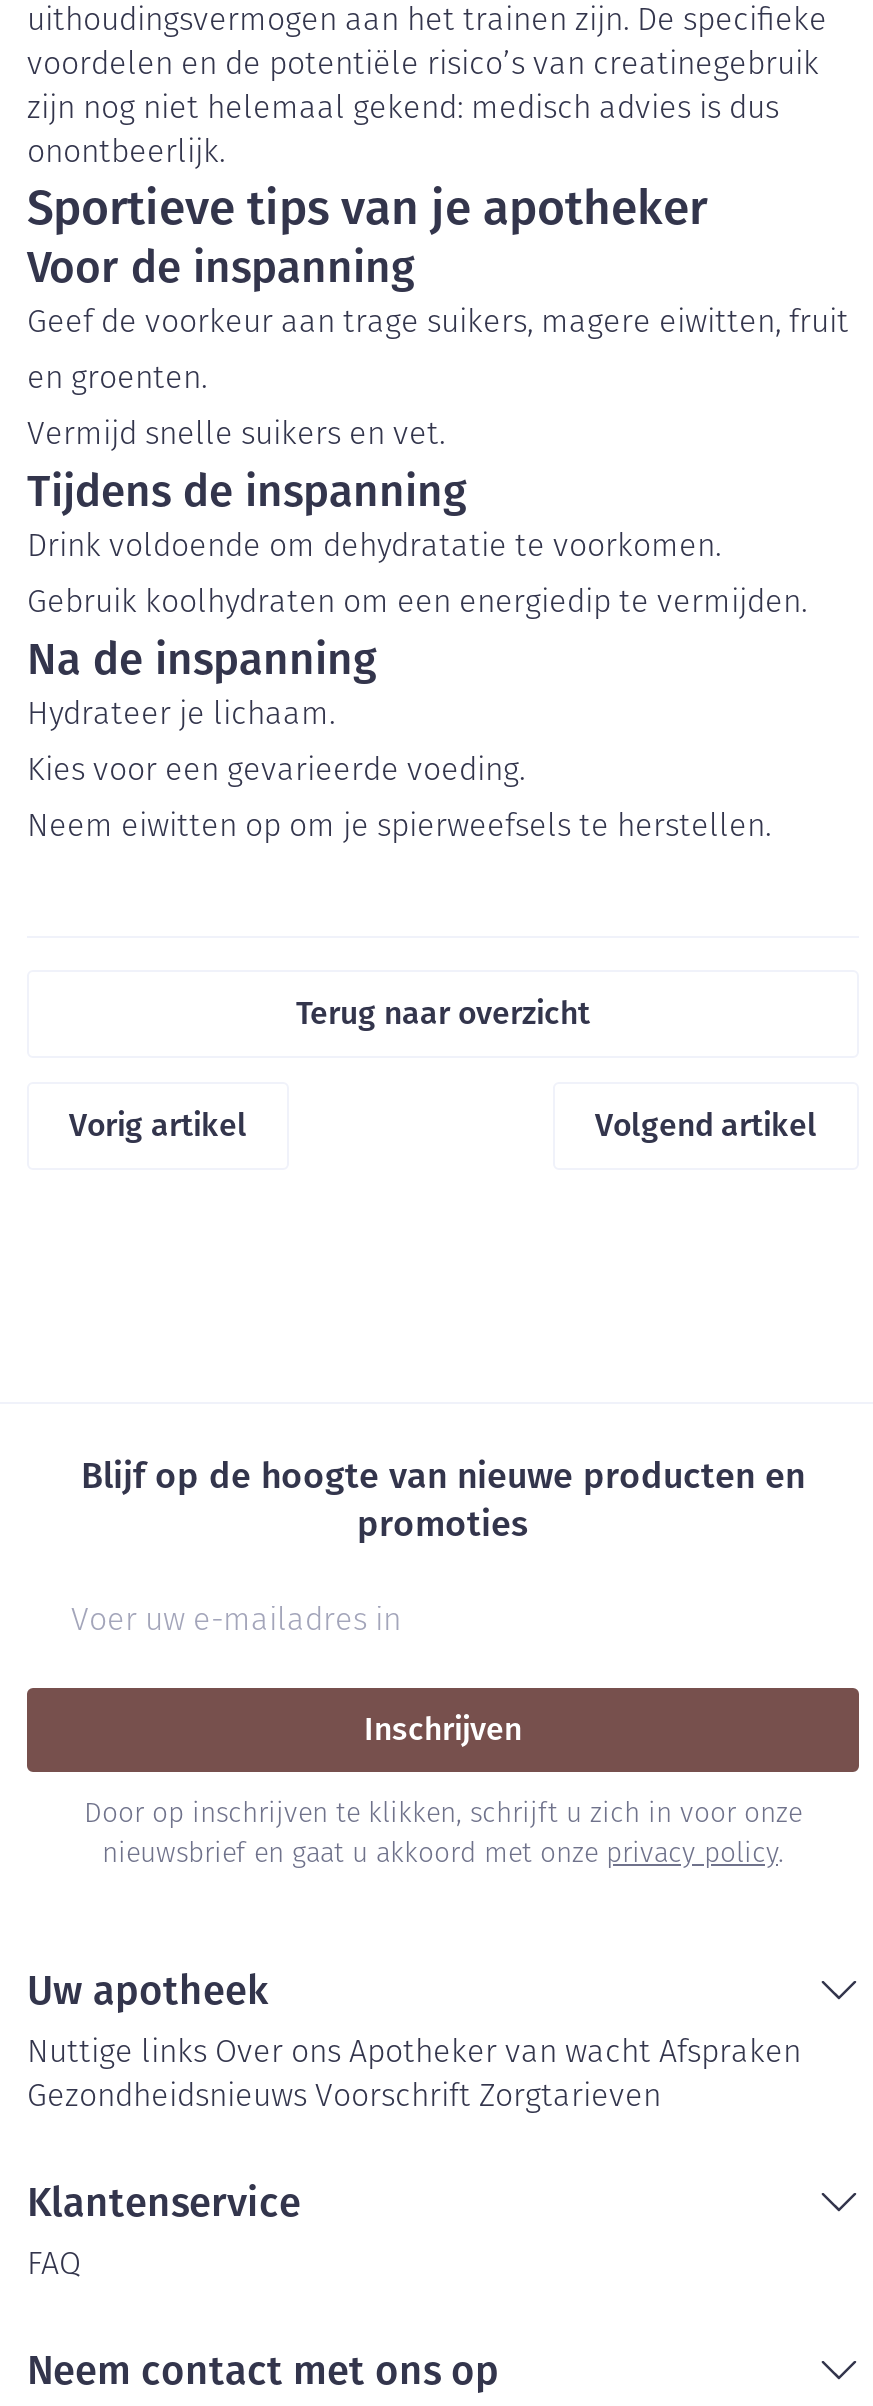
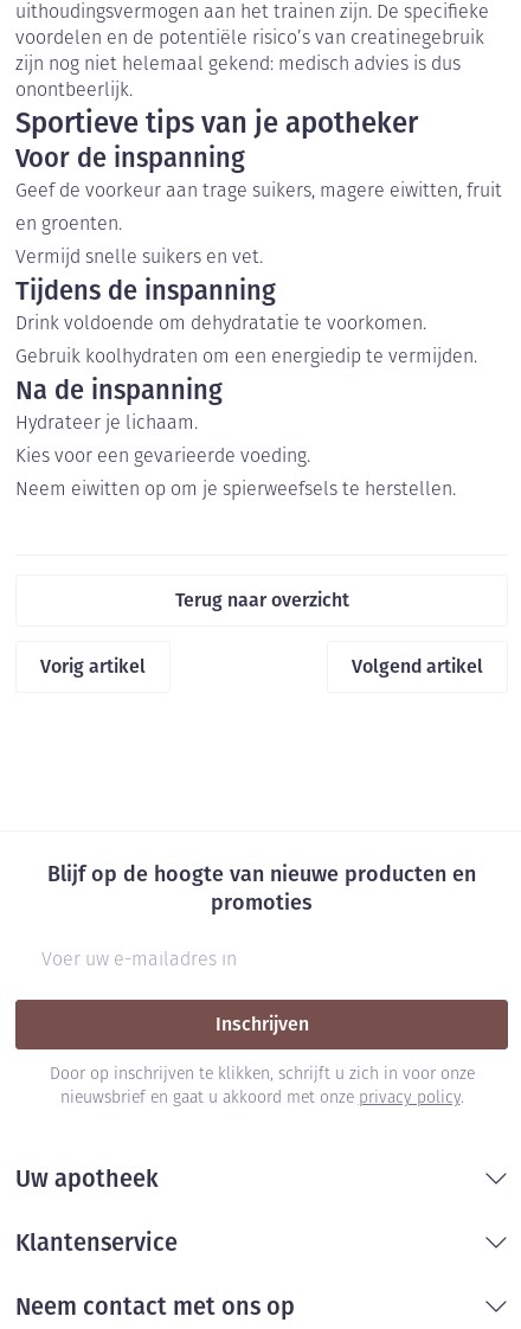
- Nuttige links Over ons Apotheker van wacht Afspraken
- Gezondheidsnieuws Voorschrift Zorgtarieven

- FAQ
